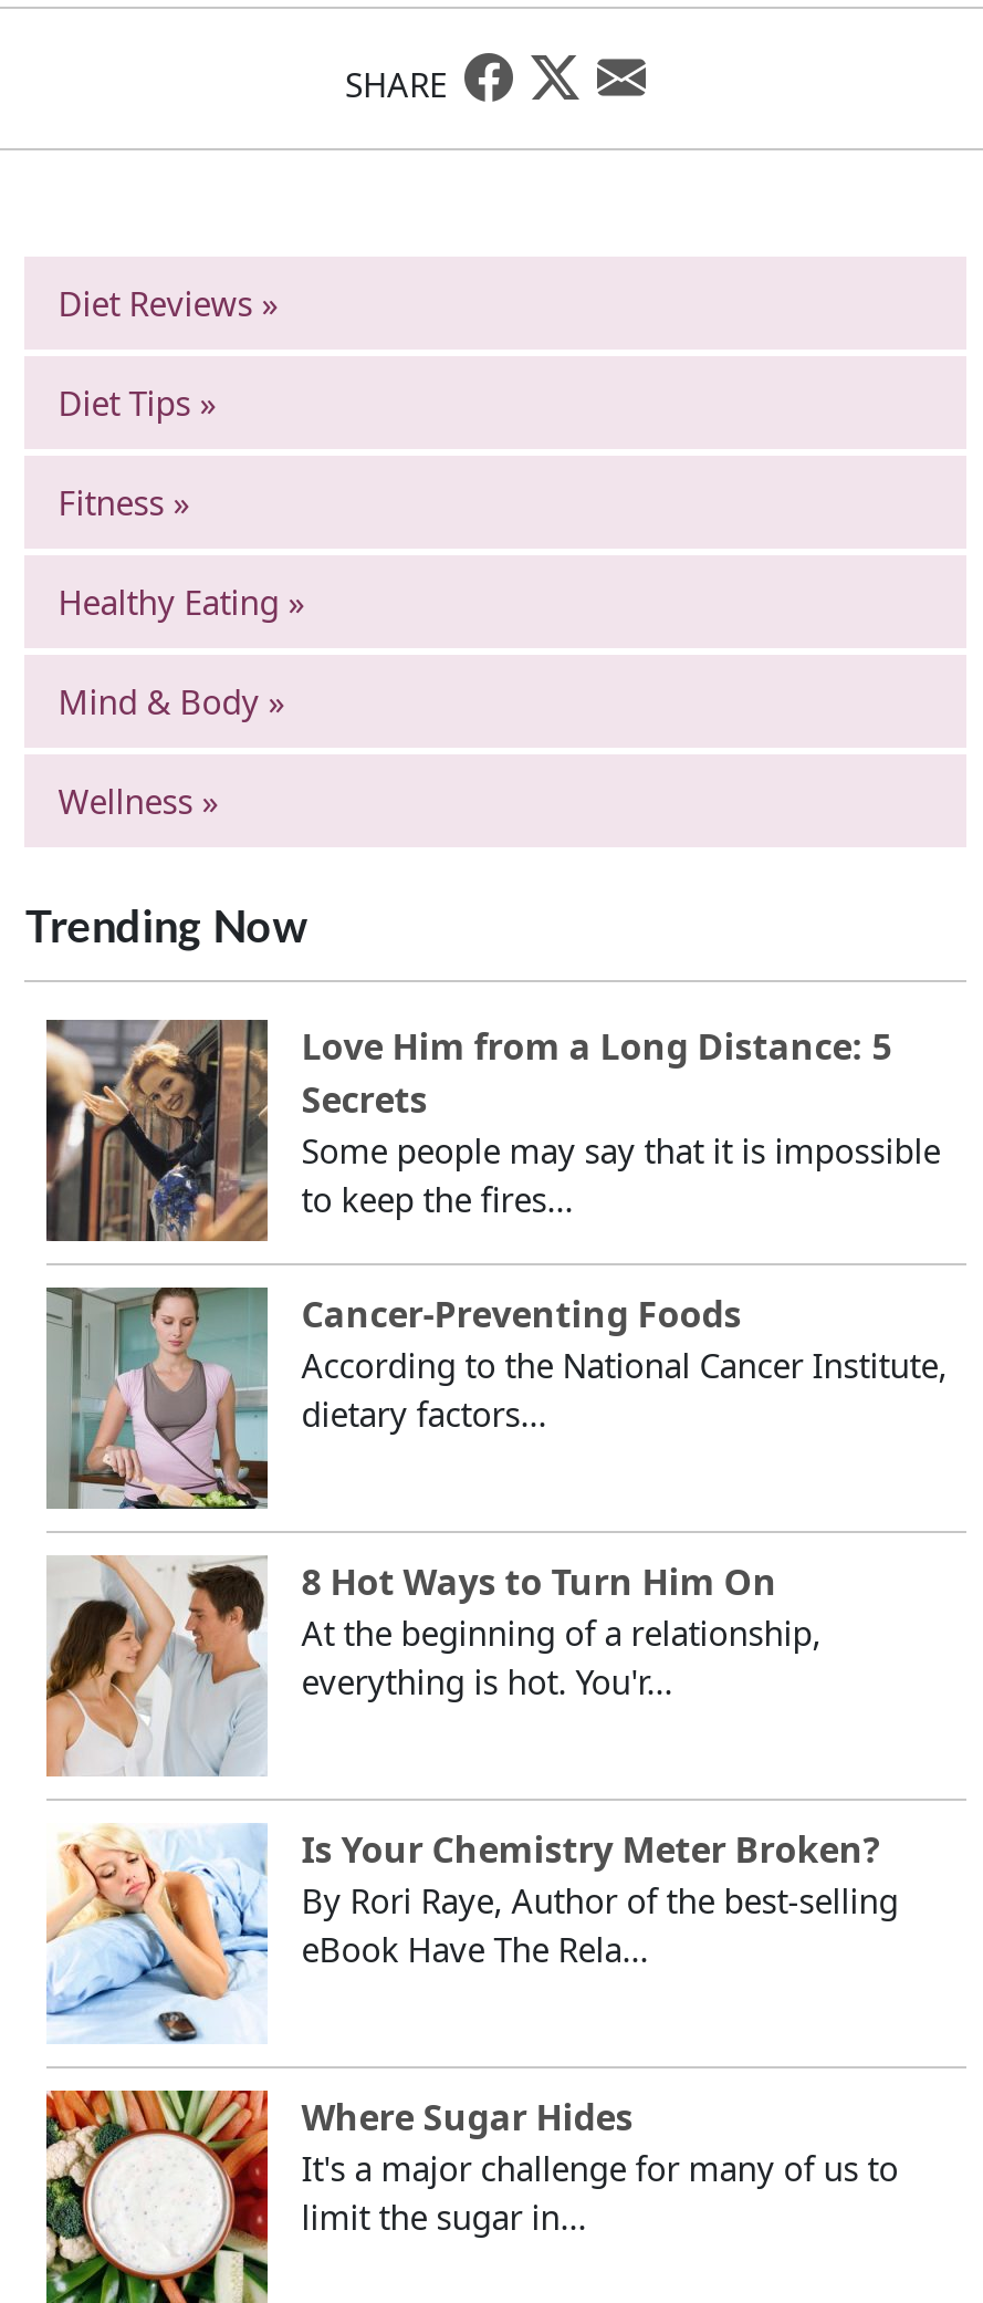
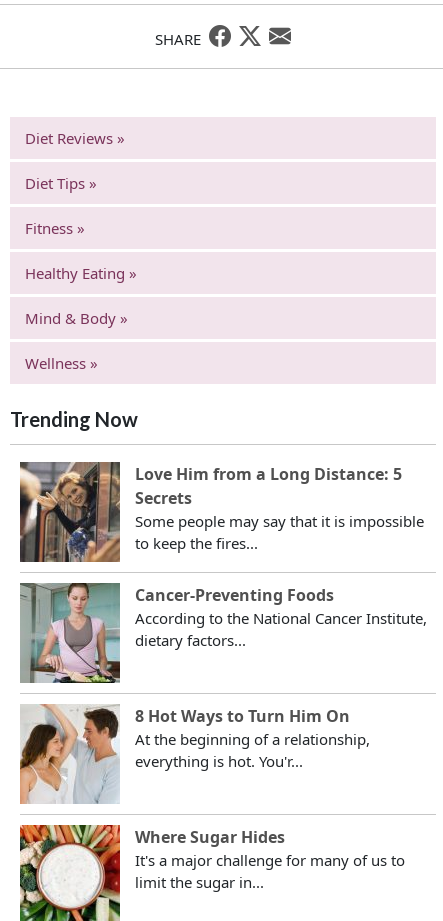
- [image]
- Is Your Chemistry Meter Broken?
- By Rori Raye, Author of the best-selling
- eBook Have The Rela...
